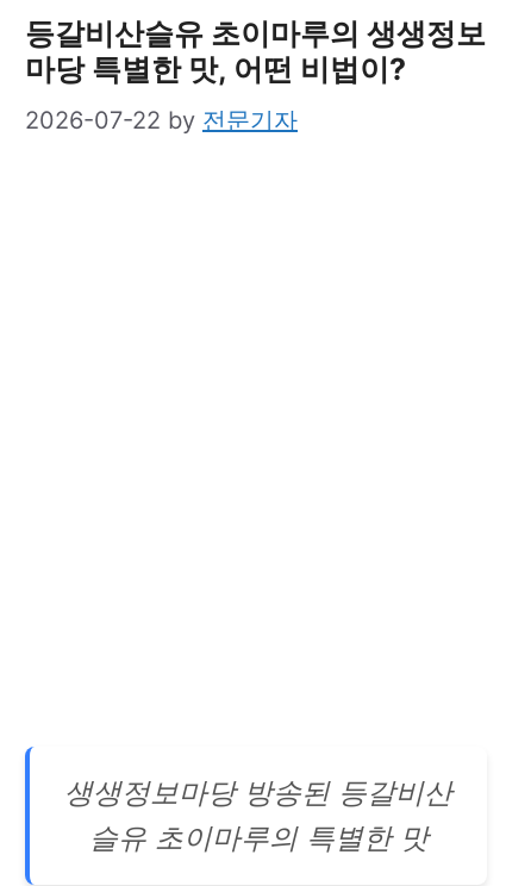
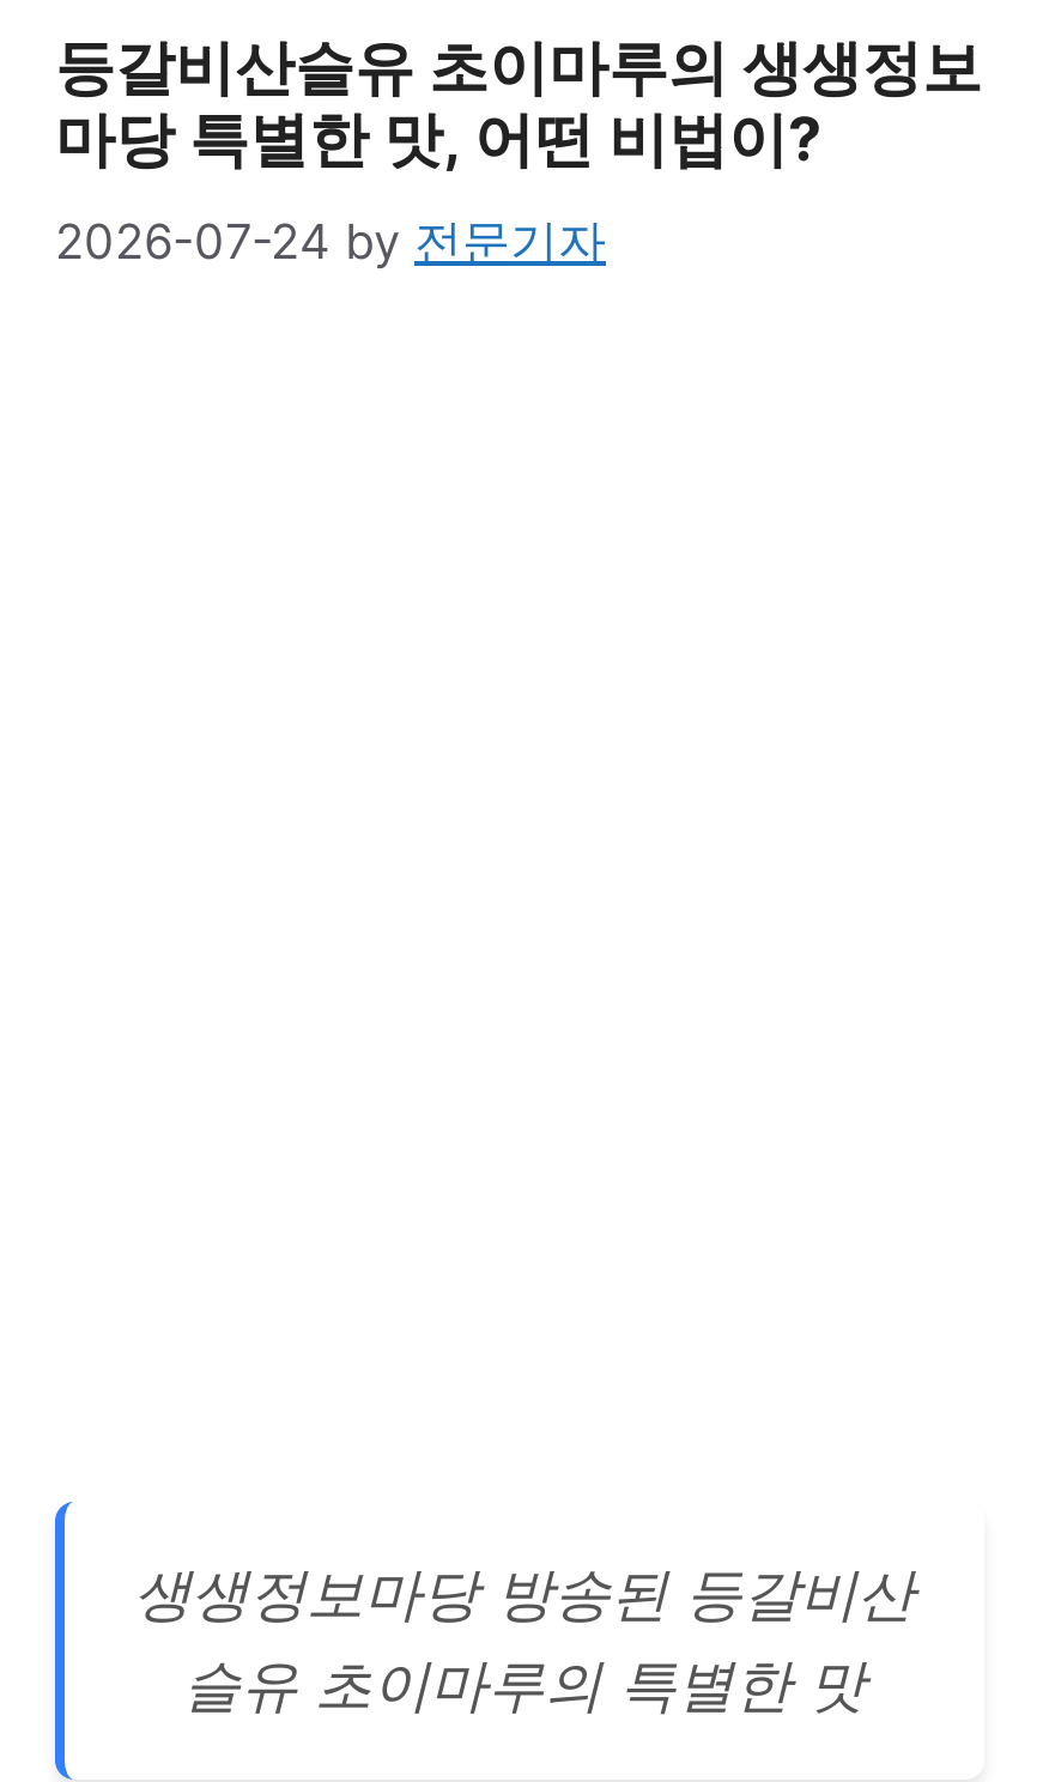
- 2026-07-22 by 전문기자
+ 2026-07-24 by 전문기자
